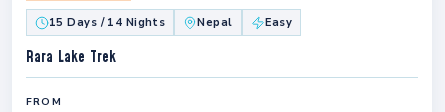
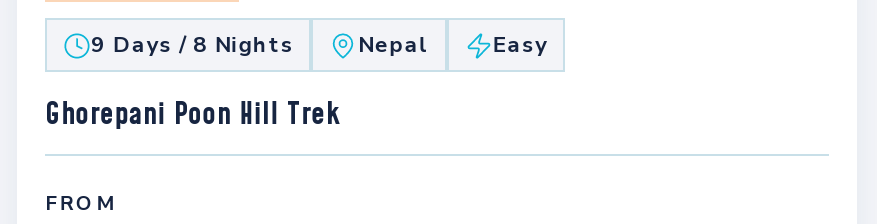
- 15 Days / 14 Nights
+ 9 Days / 8 Nights

- Rara Lake Trek
+ Ghorepani Poon Hill Trek
